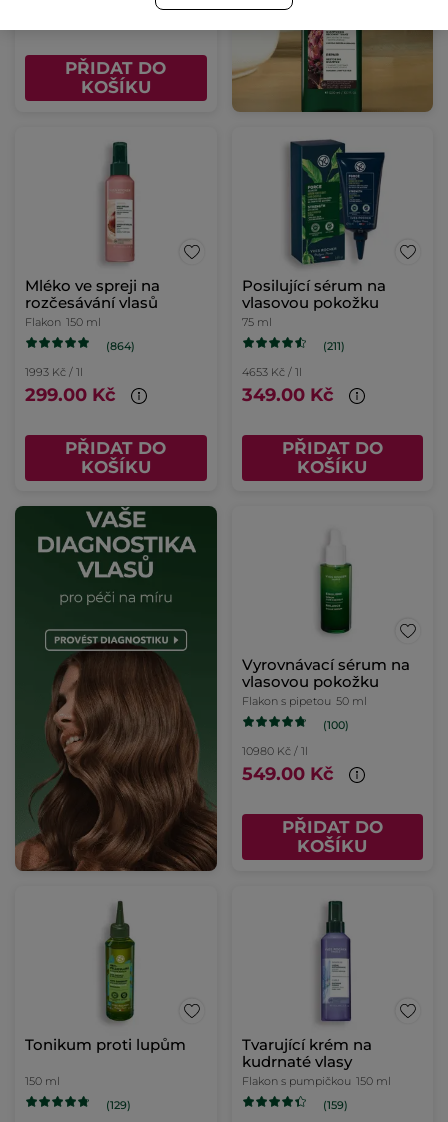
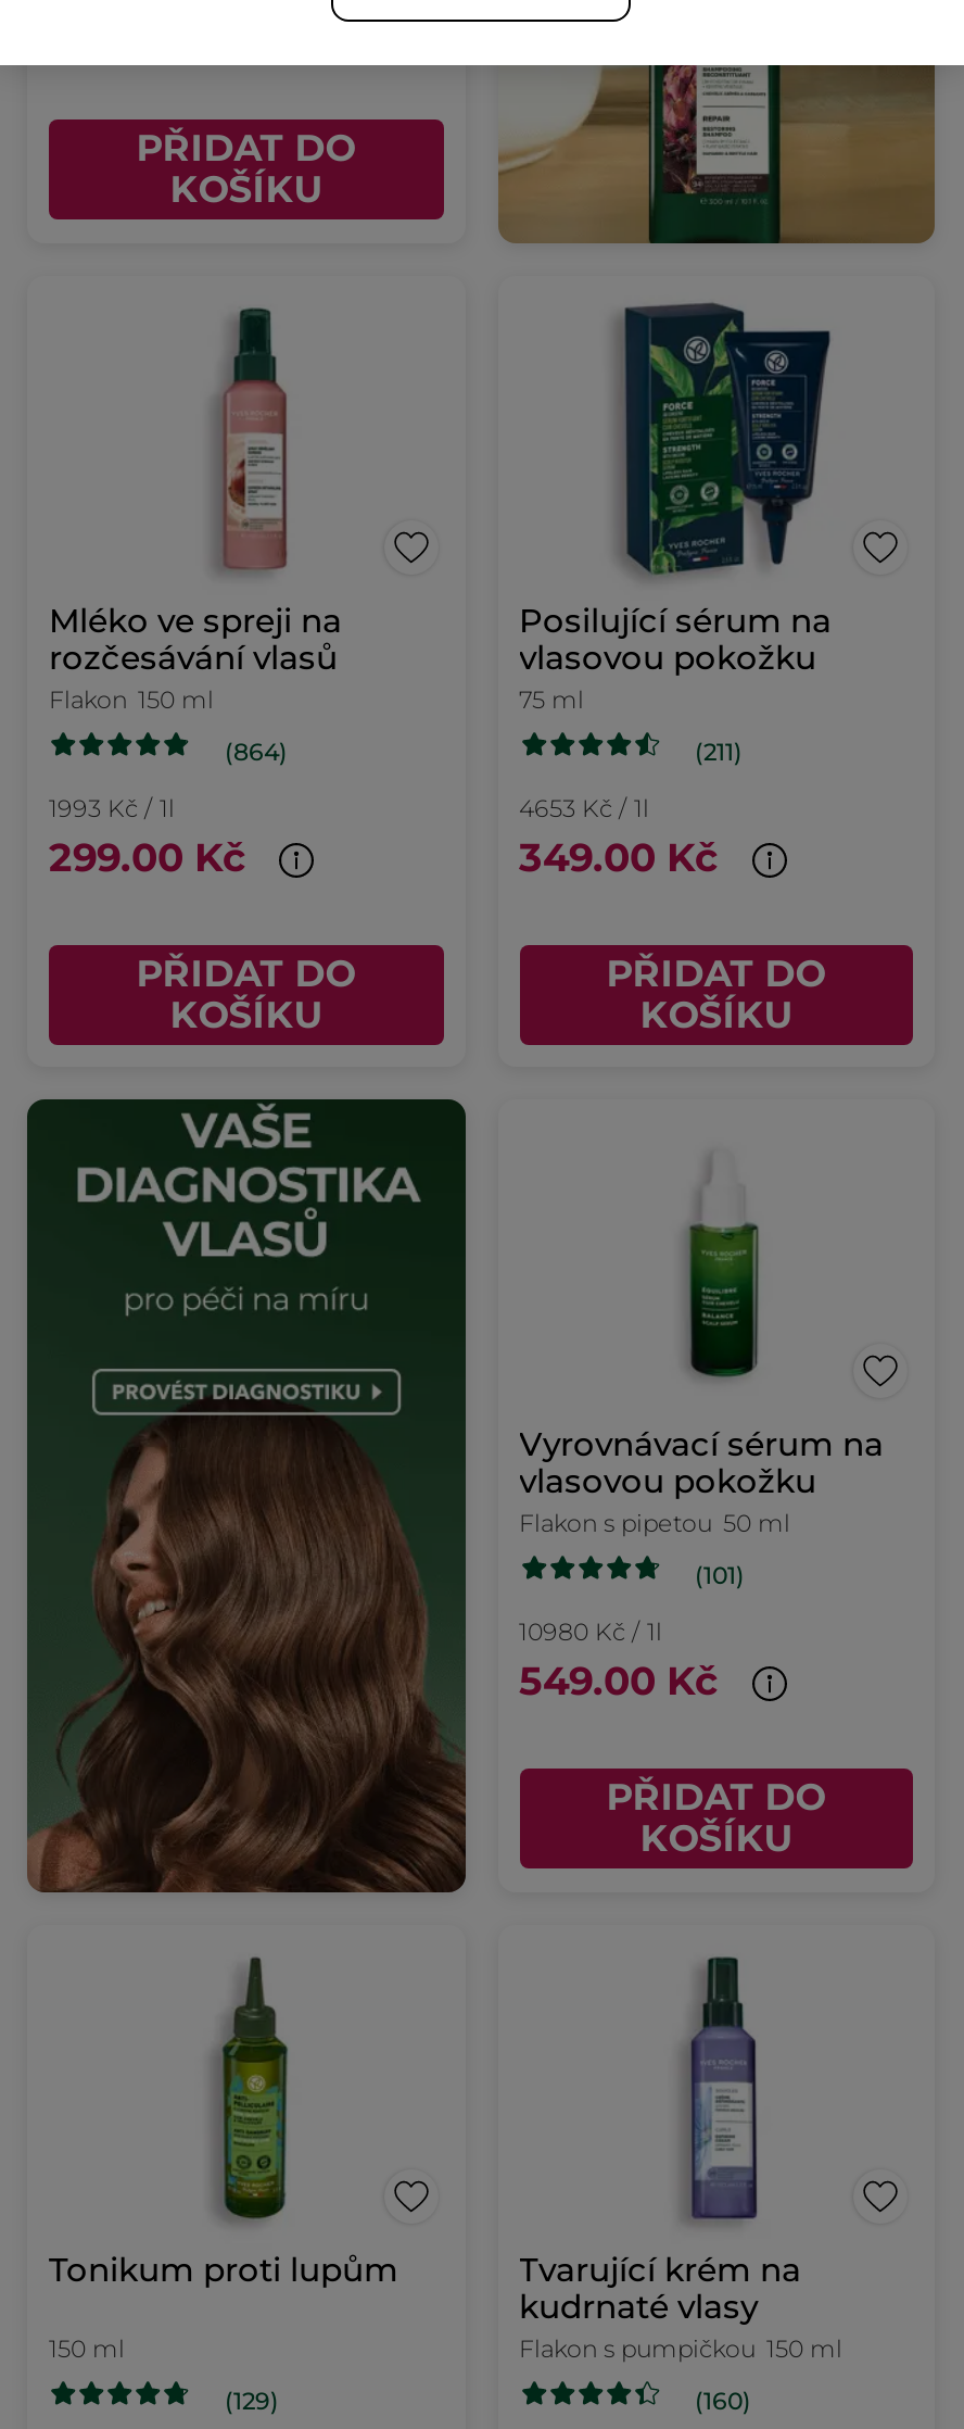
- (100)
+ (101)

- (159)
+ (160)
